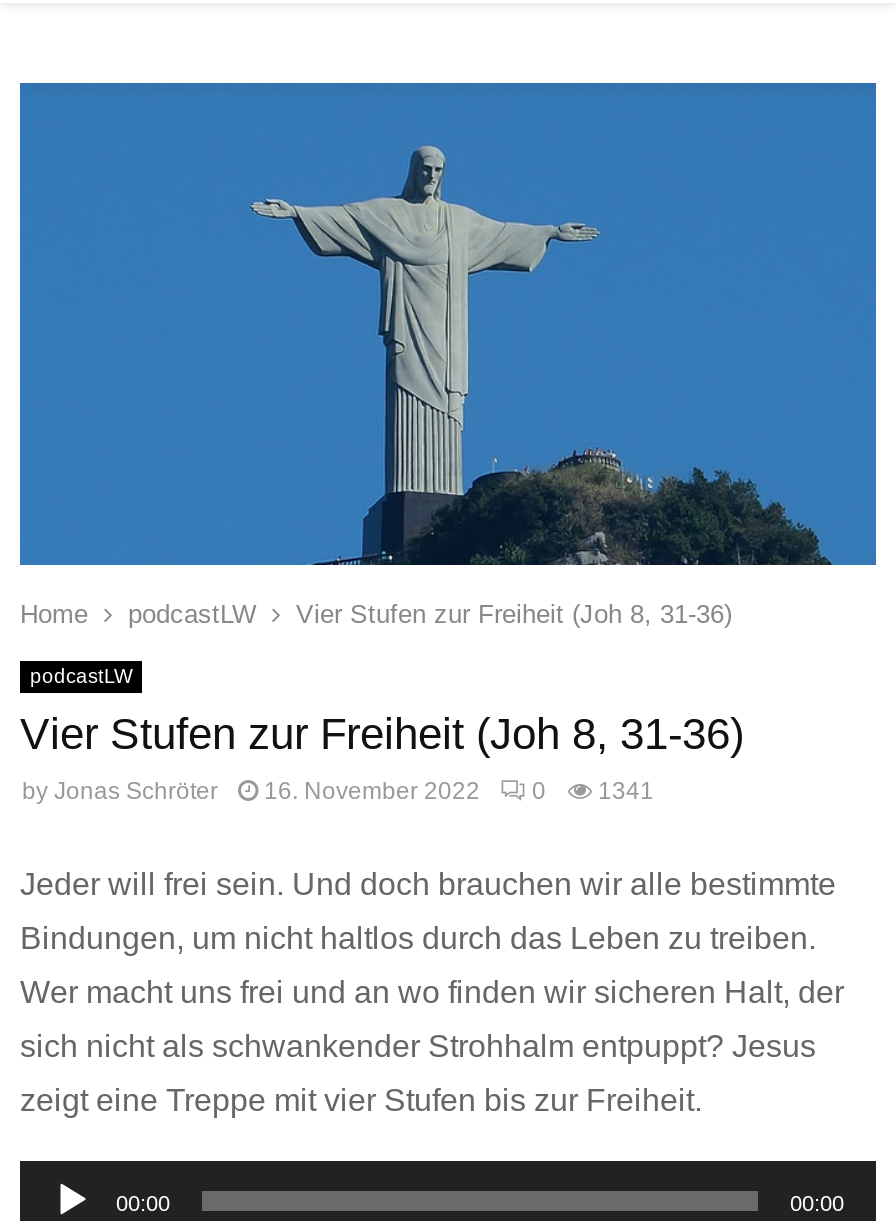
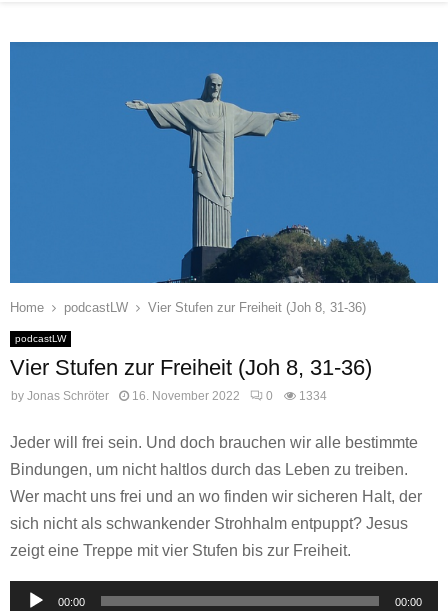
- by Jonas Schröter 16. November 2022 0 1341
+ by Jonas Schröter 16. November 2022 0 1334
